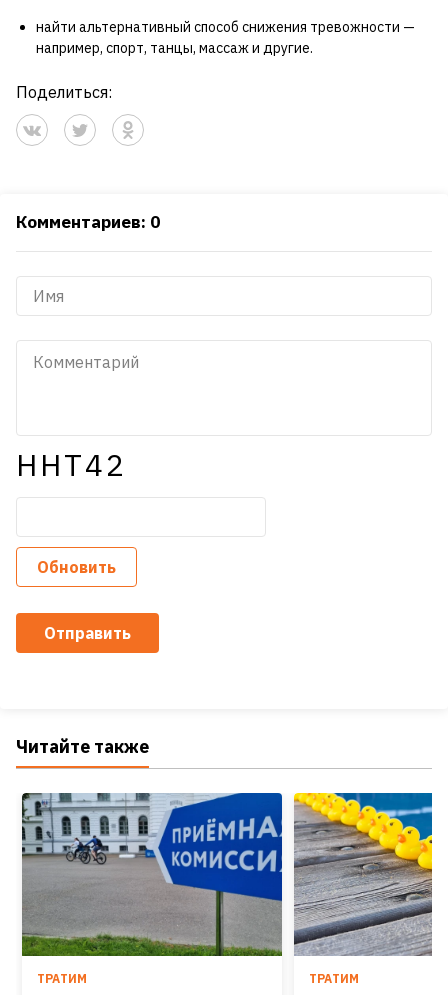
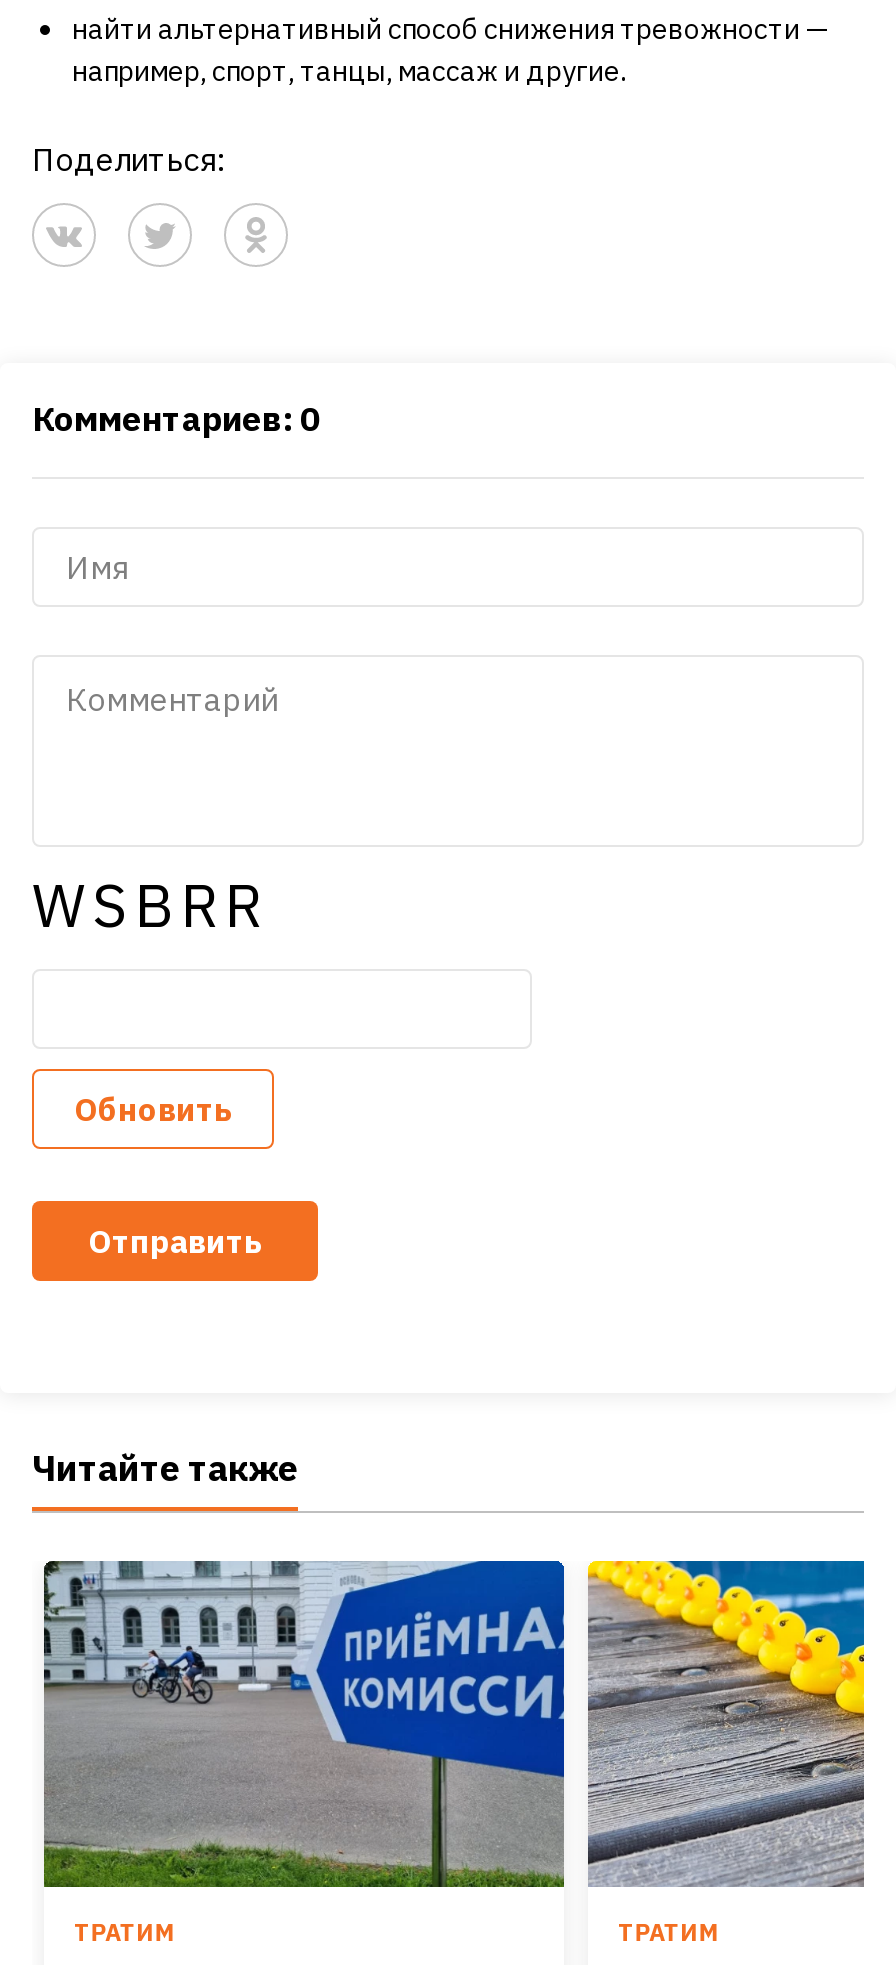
- HHT42
+ WSBRR
